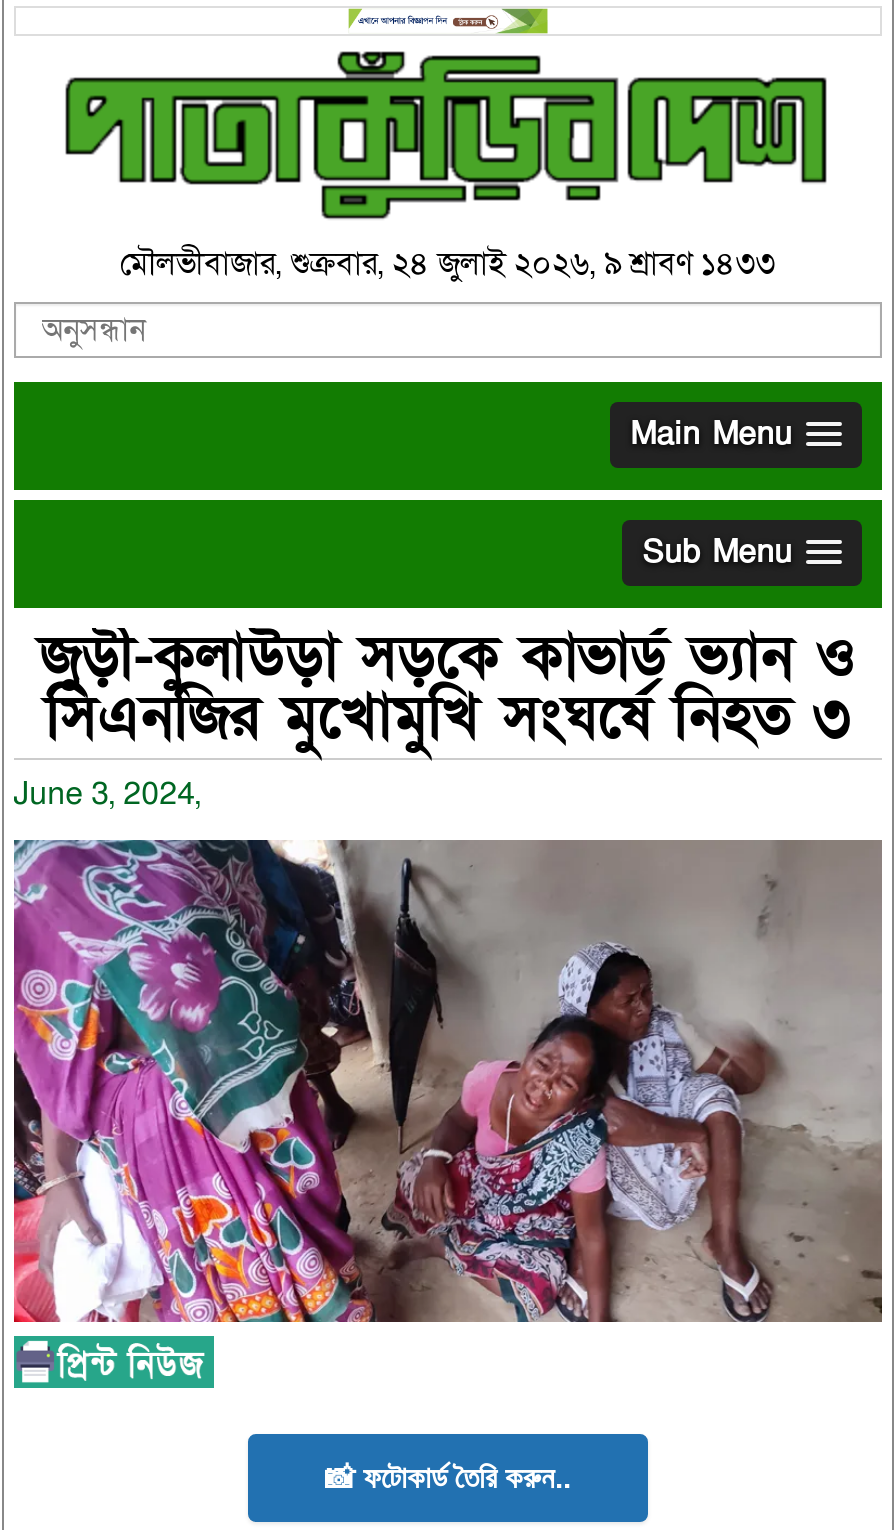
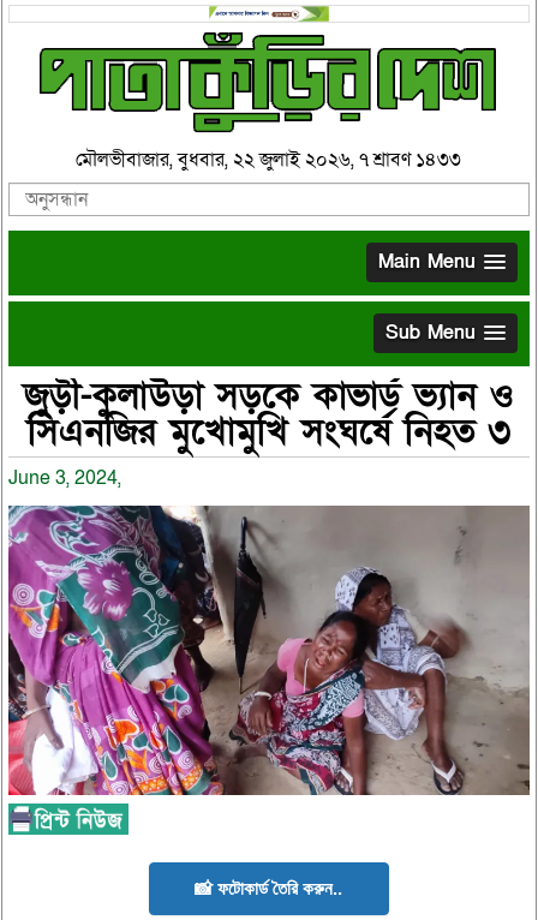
- মৌলভীবাজার, শুক্রবার, ২৪ জুলাই ২০২৬, ৯ শ্রাবণ ১৪৩৩
+ মৌলভীবাজার, বুধবার, ২২ জুলাই ২০২৬, ৭ শ্রাবণ ১৪৩৩
